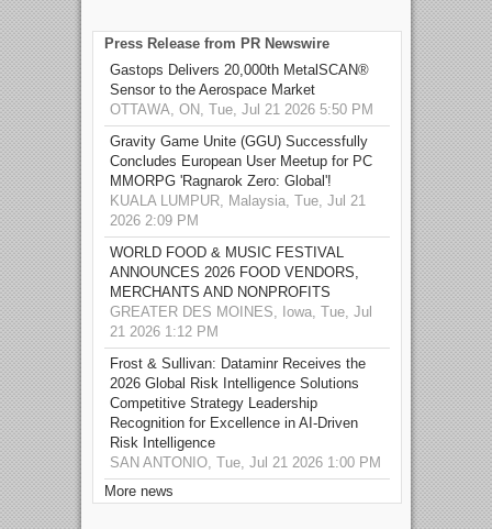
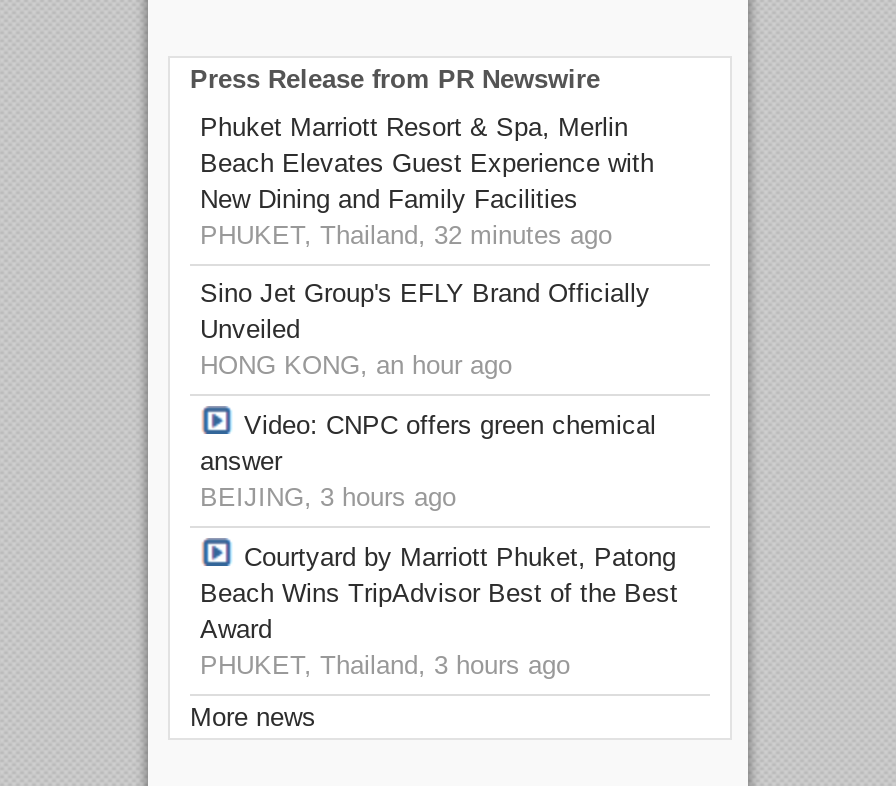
- Gastops Delivers 20,000th MetalSCAN®
- Sensor to the Aerospace Market
- OTTAWA, ON, Tue, Jul 21 2026 5:50 PM
+ Phuket Marriott Resort & Spa, Merlin
+ Beach Elevates Guest Experience with
+ New Dining and Family Facilities
+ PHUKET, Thailand, 32 minutes ago

- Gravity Game Unite (GGU) Successfully
- Concludes European User Meetup for PC
- MMORPG 'Ragnarok Zero: Global'!
- KUALA LUMPUR, Malaysia, Tue, Jul 21
- 2026 2:09 PM
+ Sino Jet Group's EFLY Brand Officially
+ Unveiled
+ HONG KONG, an hour ago

- WORLD FOOD & MUSIC FESTIVAL
- ANNOUNCES 2026 FOOD VENDORS,
- MERCHANTS AND NONPROFITS
- GREATER DES MOINES, Iowa, Tue, Jul
- 21 2026 1:12 PM
+ Video: CNPC offers green chemical
+ answer
+ BEIJING, 3 hours ago

- Frost & Sullivan: Dataminr Receives the
- 2026 Global Risk Intelligence Solutions
- Competitive Strategy Leadership
- Recognition for Excellence in AI-Driven
- Risk Intelligence
- SAN ANTONIO, Tue, Jul 21 2026 1:00 PM
+ Courtyard by Marriott Phuket, Patong
+ Beach Wins TripAdvisor Best of the Best
+ Award
+ PHUKET, Thailand, 3 hours ago
